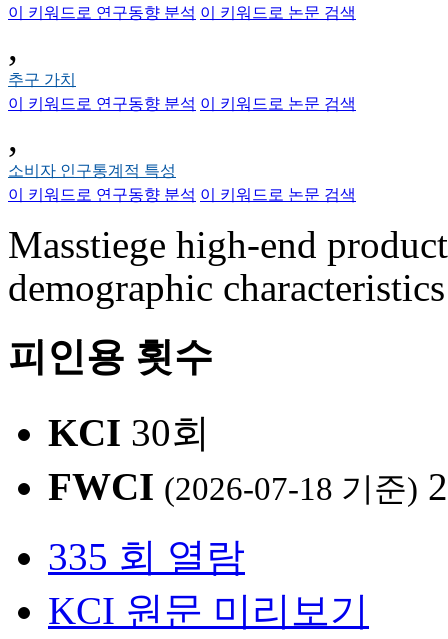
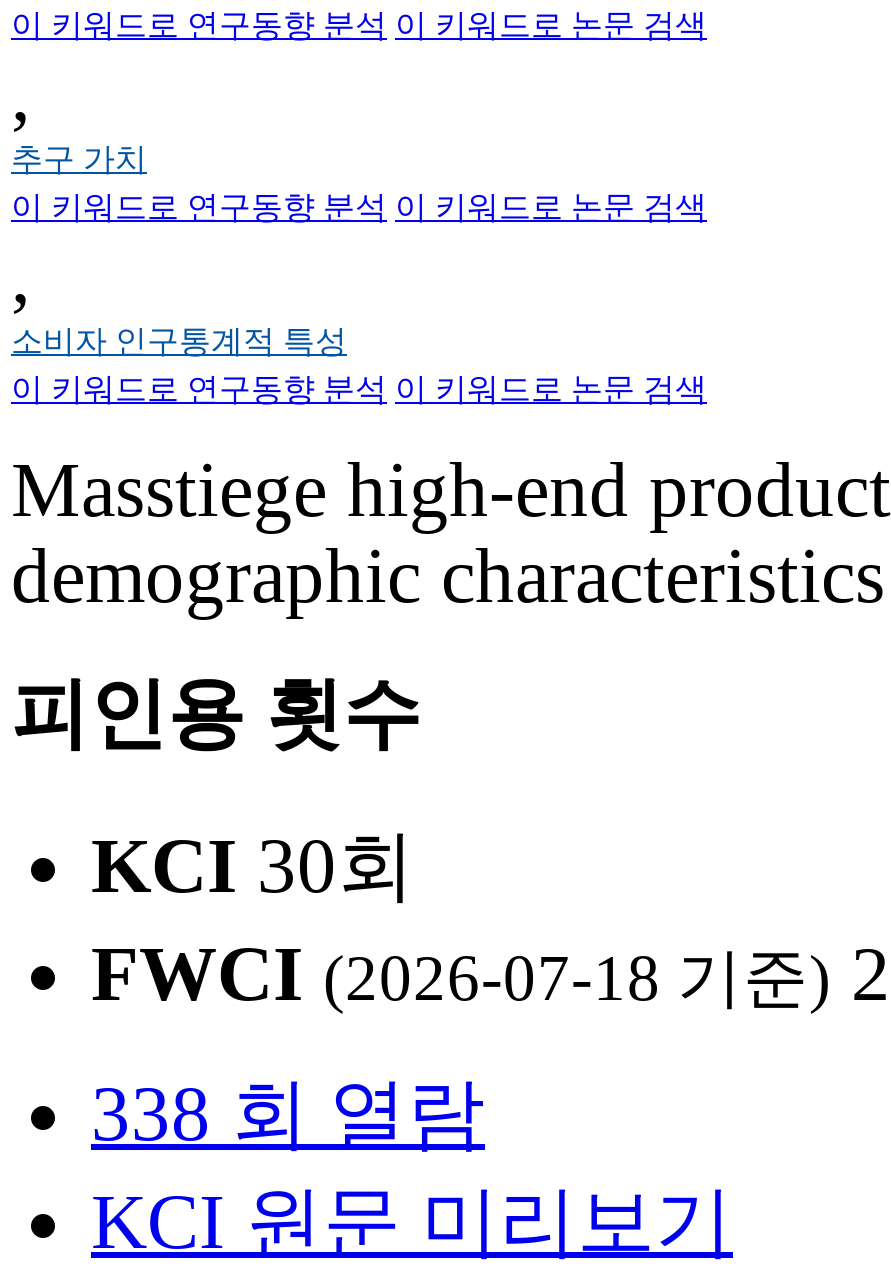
- 335 회 열람
+ 338 회 열람
